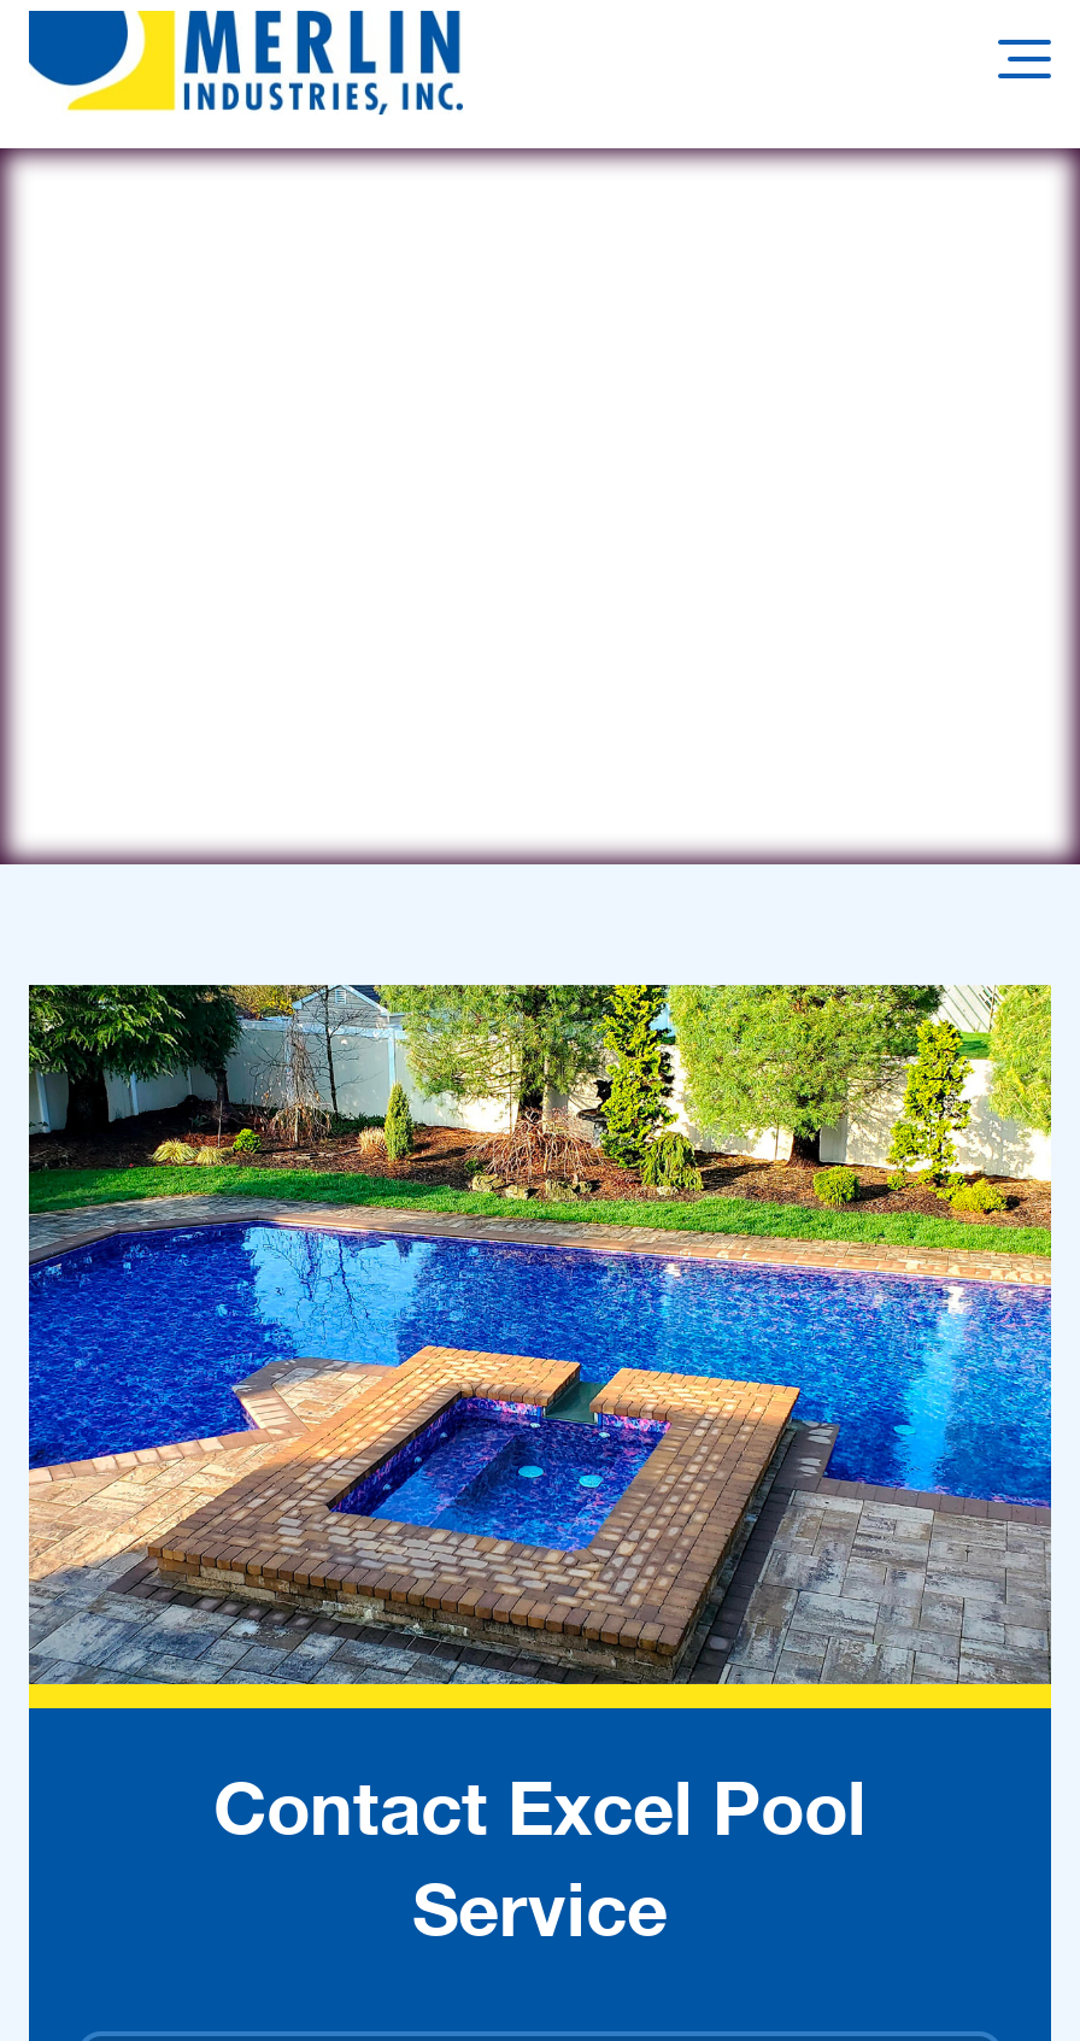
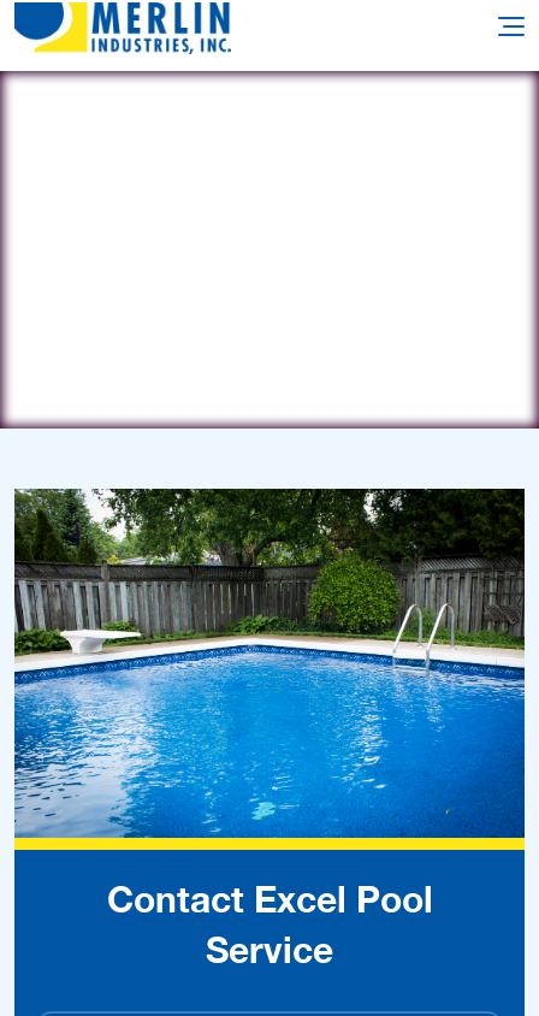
- [image]
+ [image]
